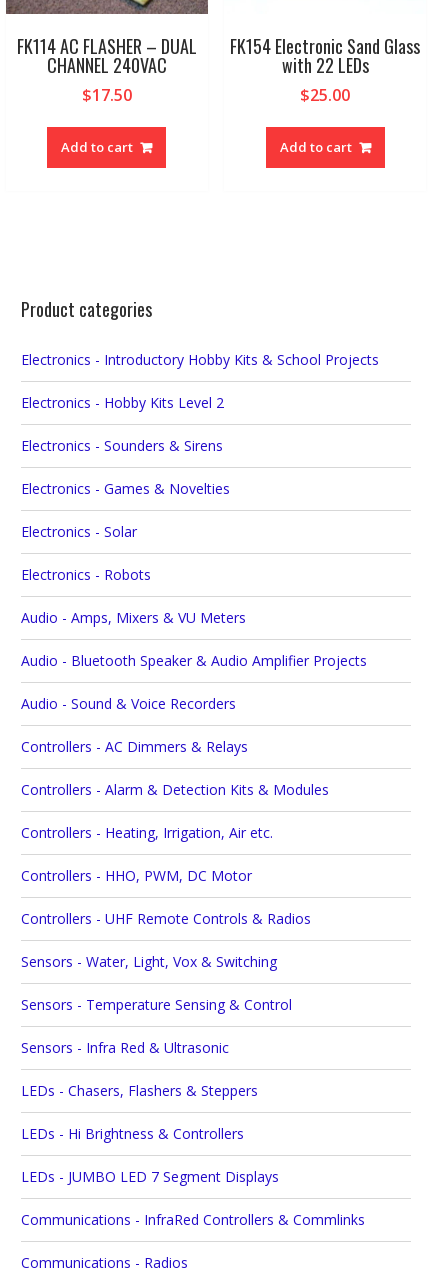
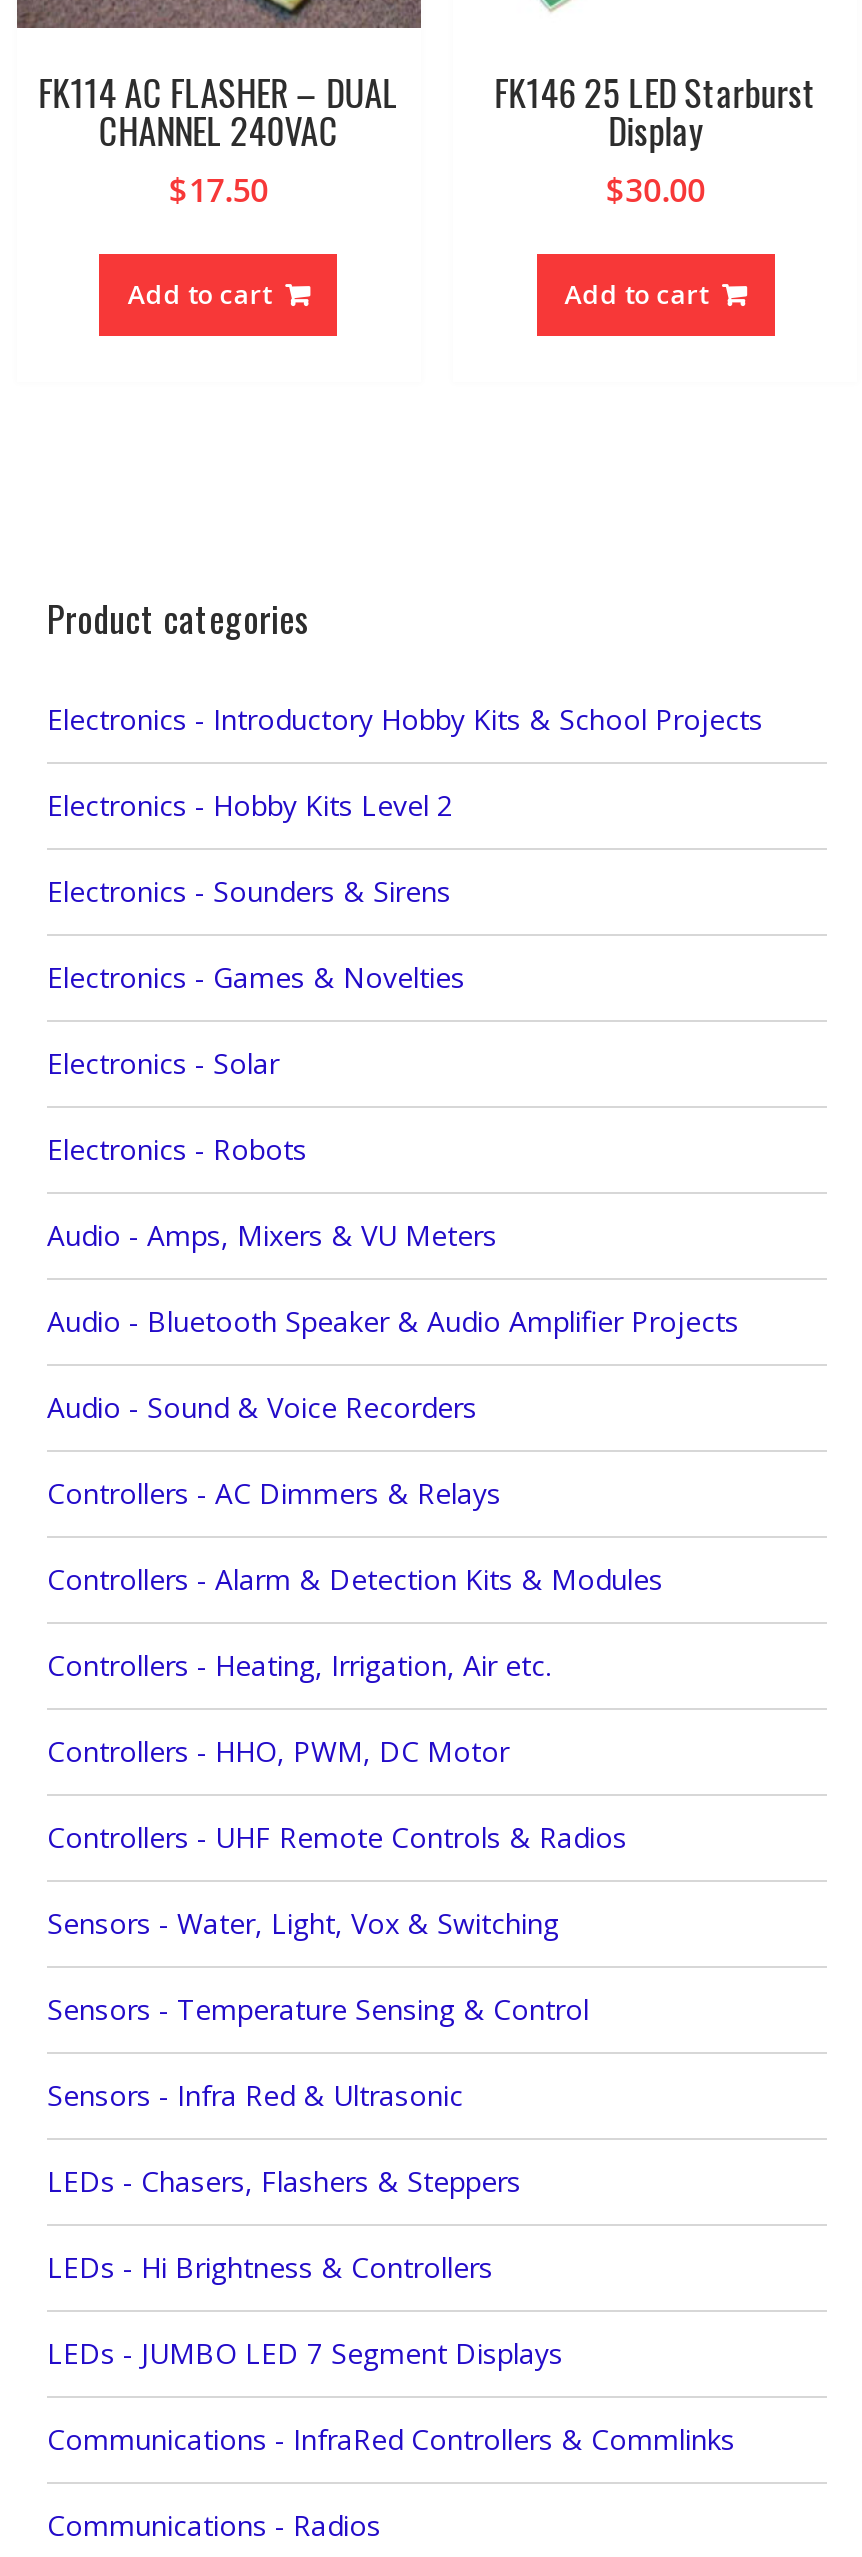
- FK154 Electronic Sand Glass
- with 22 LEDs
- $25.00
+ FK146 25 LED Starburst
+ Display
+ $30.00
